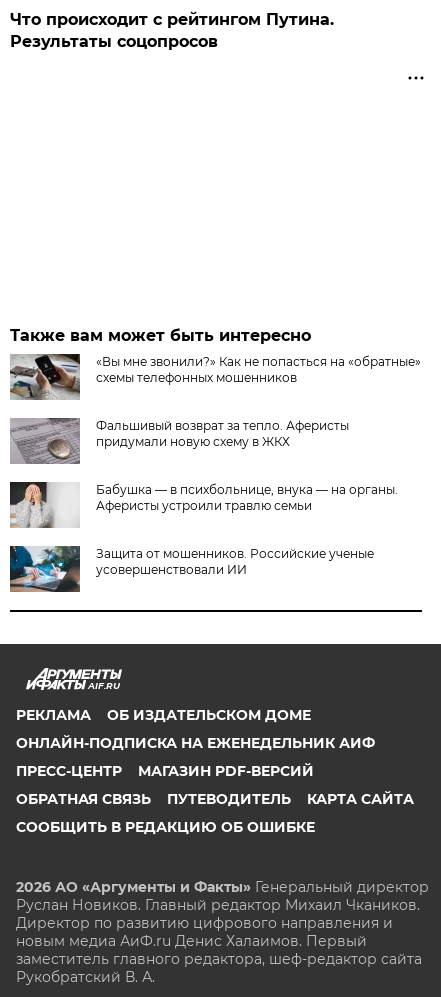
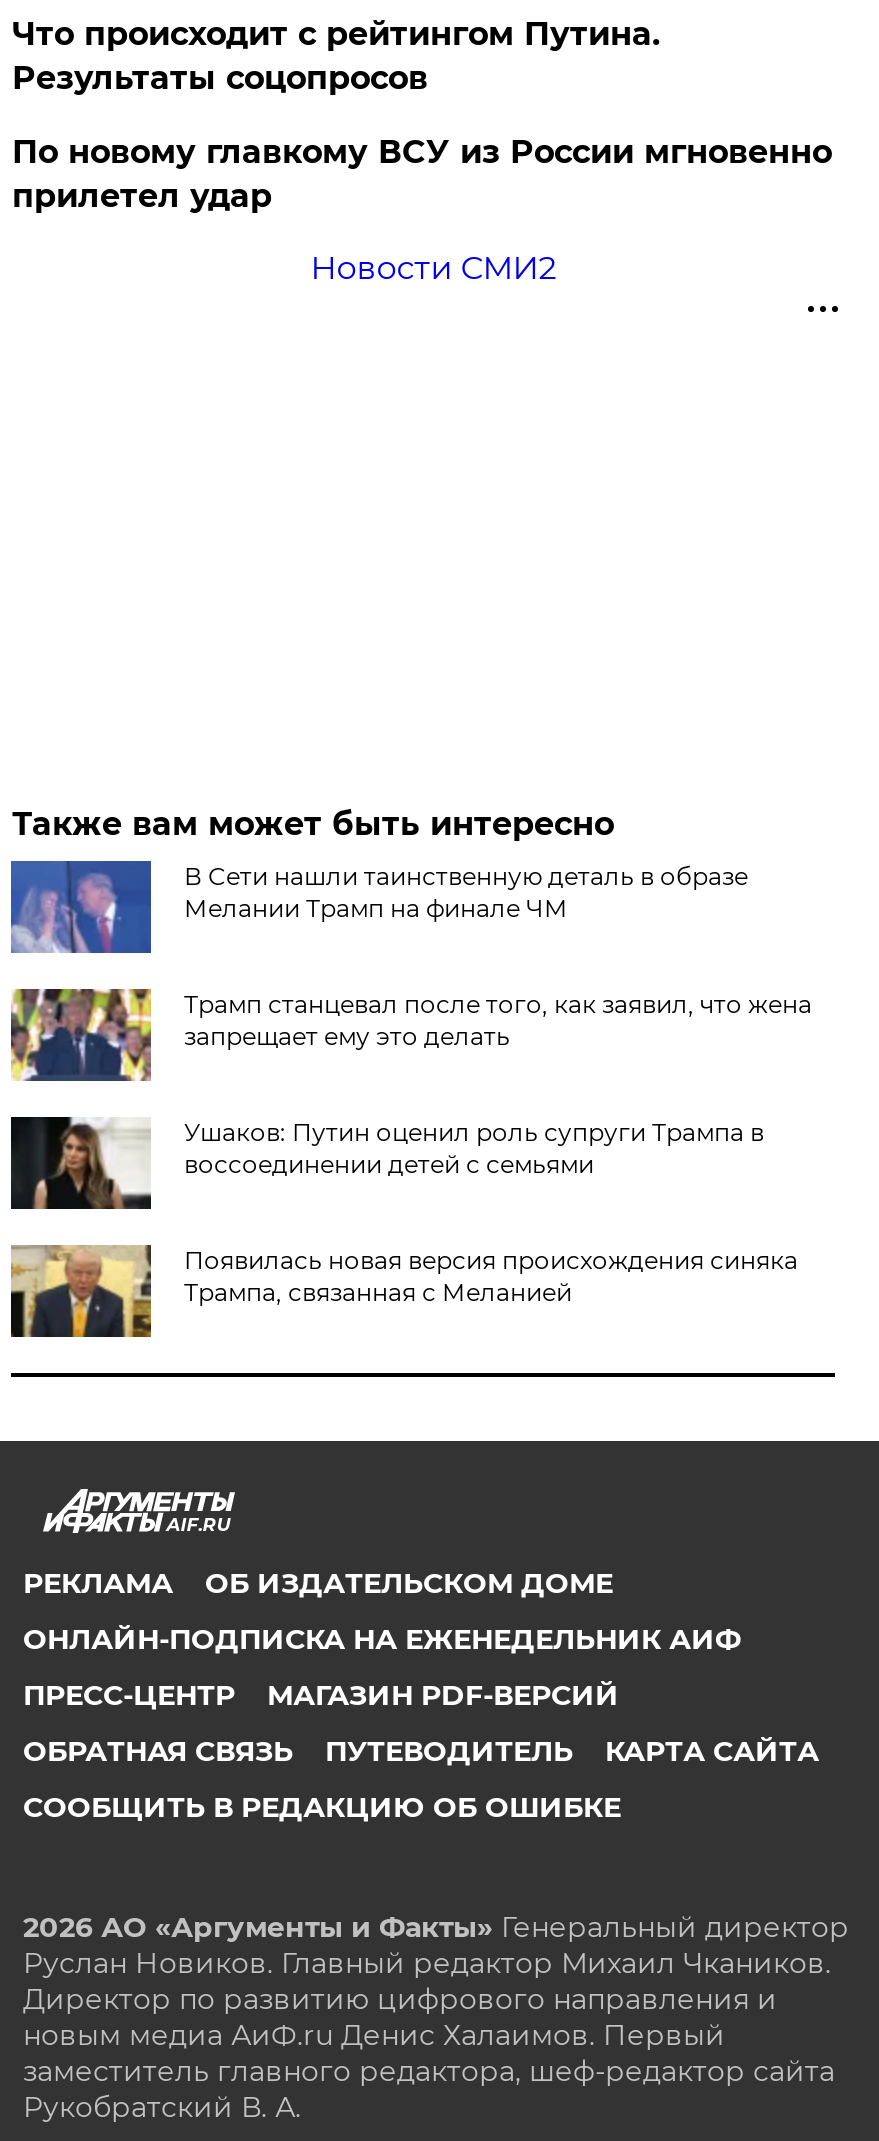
+ По новому главкому ВСУ из России мгновенно
+ прилетел удар
+ Новости СМИ2

- [image]
- «Вы мне звонили?» Как не попасться на «обратные»
- схемы телефонных мошенников
+ [image]
+ В Сети нашли таинственную деталь в образе
+ Мелании Трамп на финале ЧМ

- [image]
- Фальшивый возврат за тепло. Аферисты
- придумали новую схему в ЖКХ
+ [image]
+ Трамп станцевал после того, как заявил, что жена
+ запрещает ему это делать

- [image]
- Бабушка — в психбольнице, внука — на органы.
- Аферисты устроили травлю семьи
+ [image]
+ Ушаков: Путин оценил роль супруги Трампа в
+ воссоединении детей с семьями

- [image]
- Защита от мошенников. Российские ученые
- усовершенствовали ИИ
+ [image]
+ Появилась новая версия происхождения синяка
+ Трампа, связанная с Меланией
